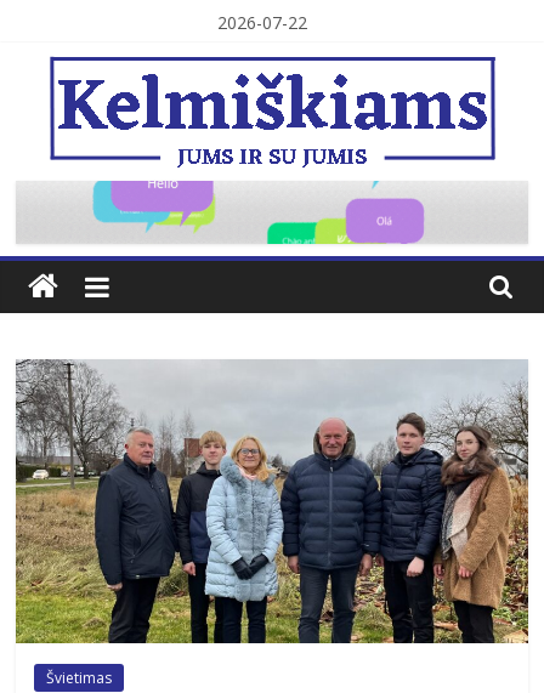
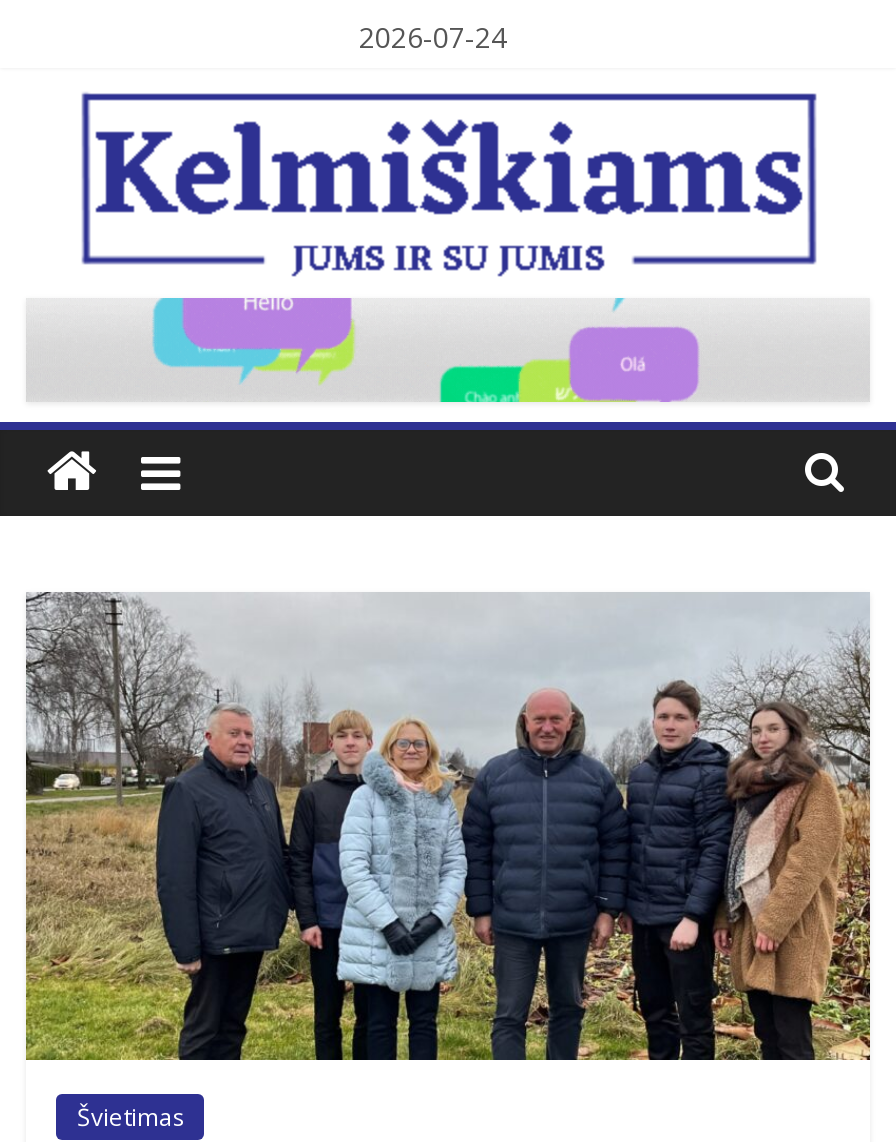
- 2026-07-22
+ 2026-07-24
